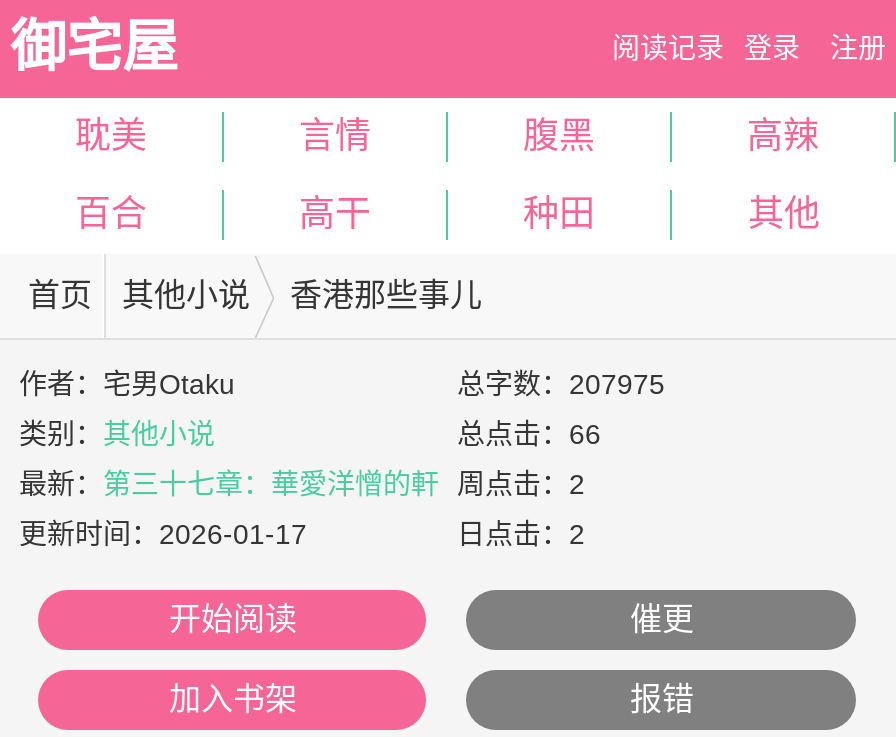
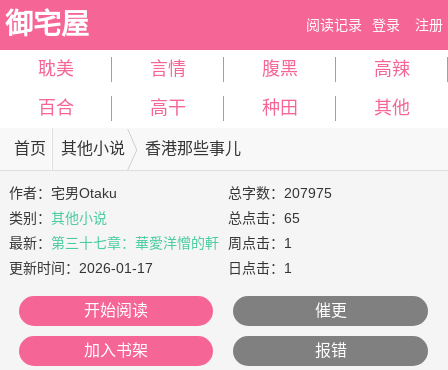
- 总点击：66
+ 总点击：65

- 最新：第三十七章：華愛洋憎的軒 周点击：2
+ 最新：第三十七章：華愛洋憎的軒 周点击：1

- 日点击：2
+ 日点击：1
